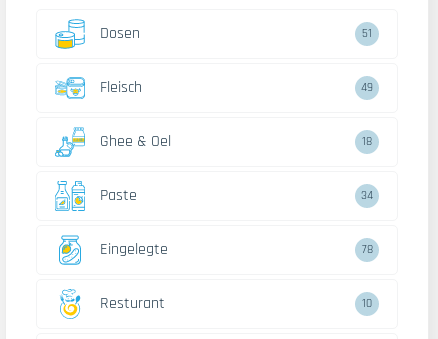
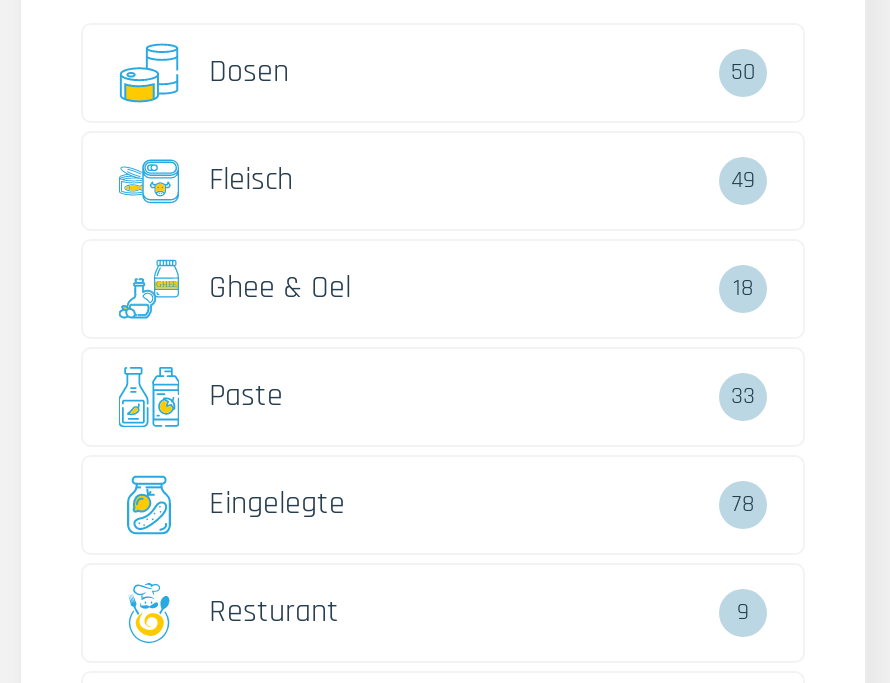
- 51
+ 50

- 34
+ 33

- 10
+ 9
